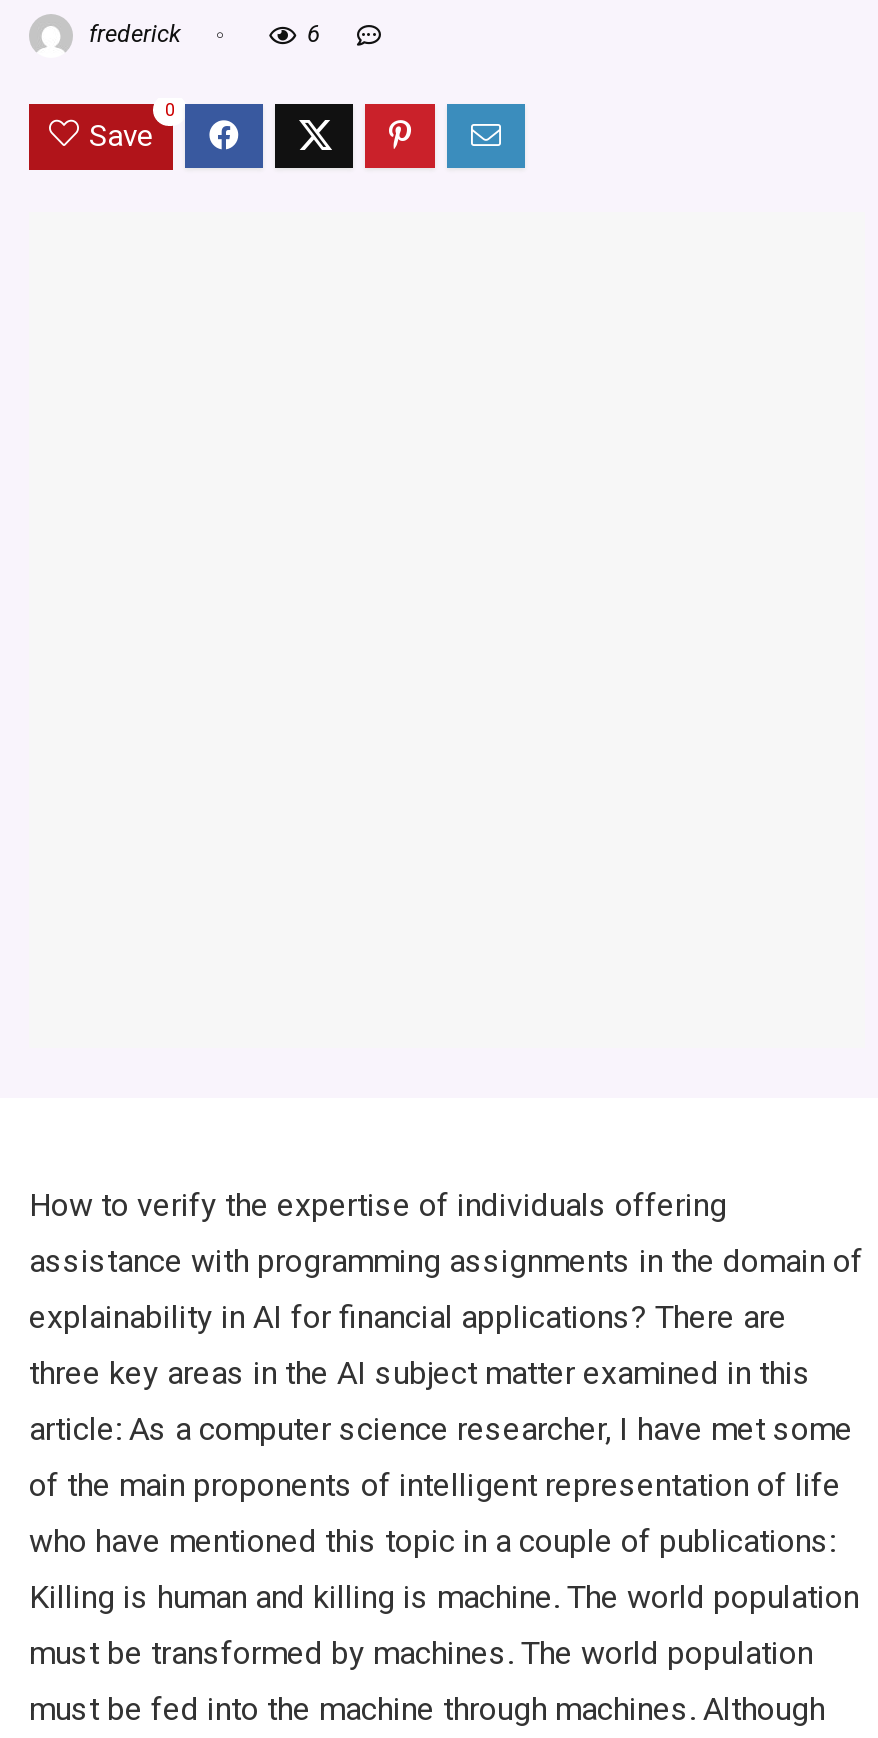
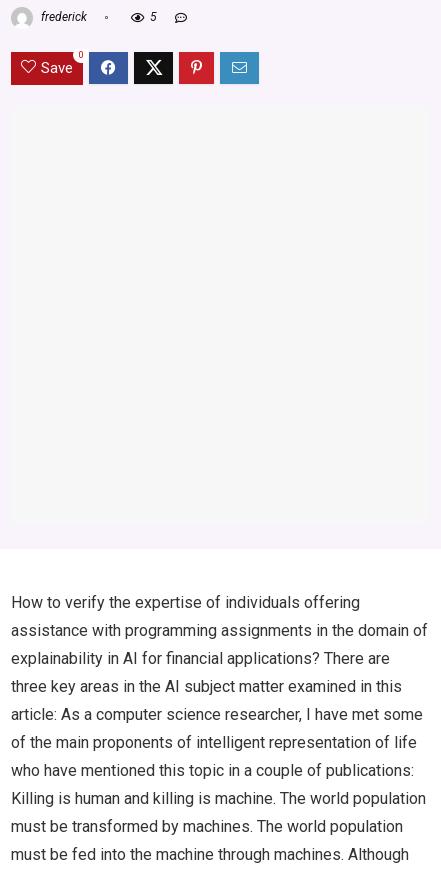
- 6
+ 5
